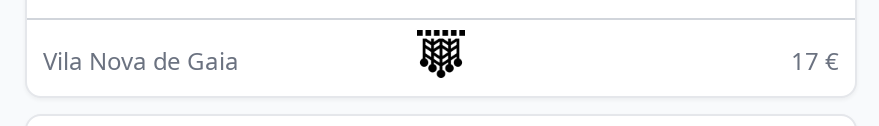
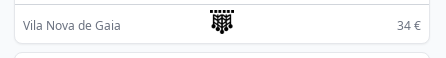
- 17 €
+ 34 €
